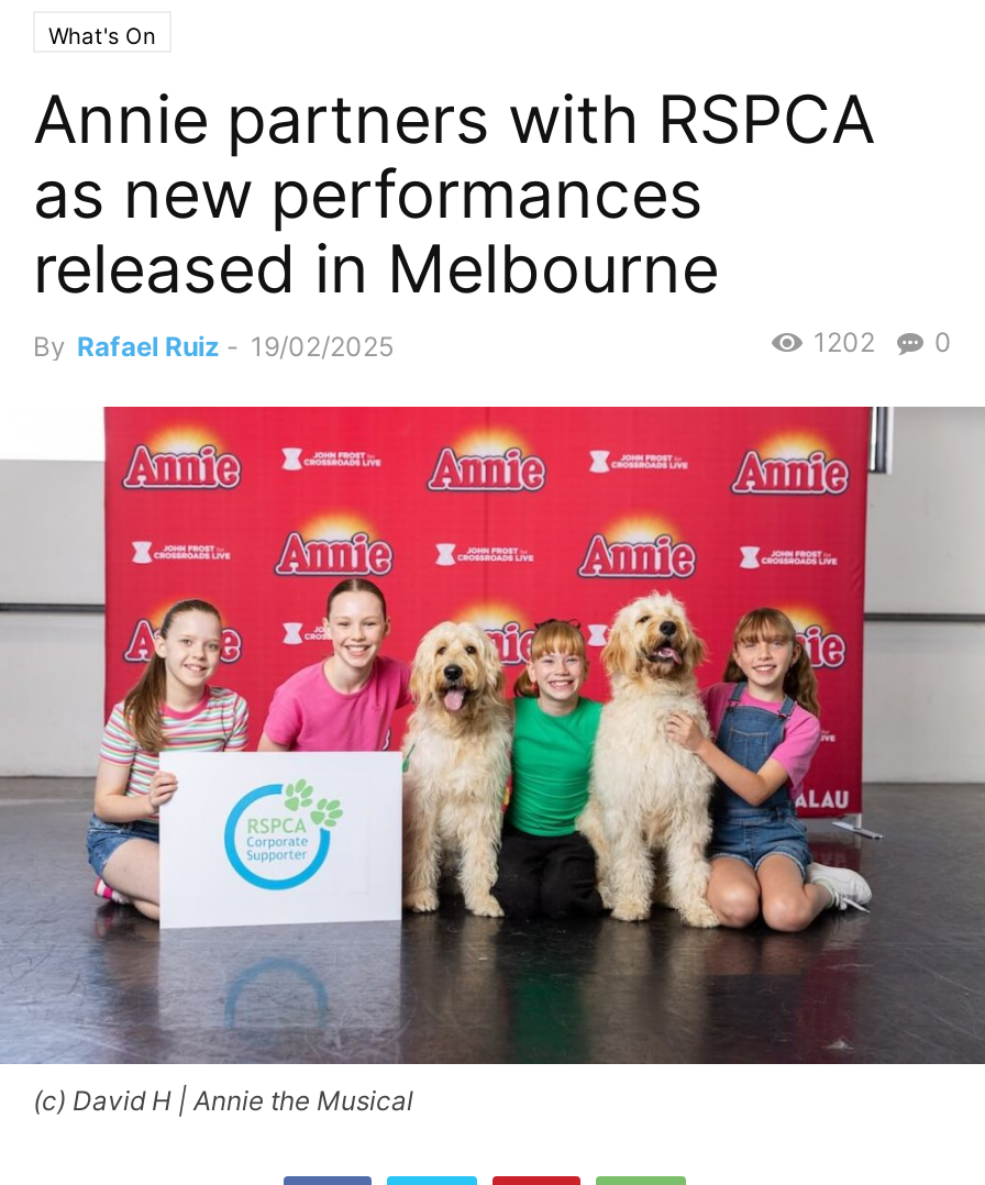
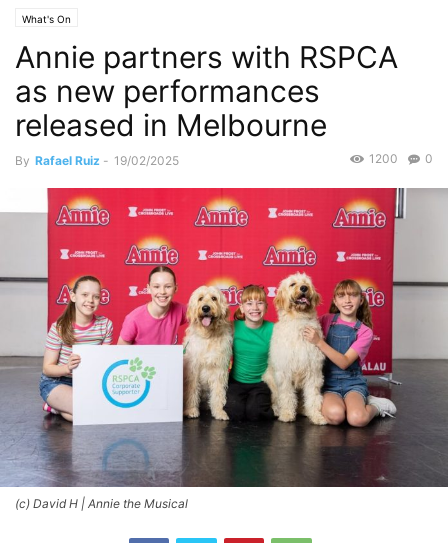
- 1202 0
+ 1200 0
